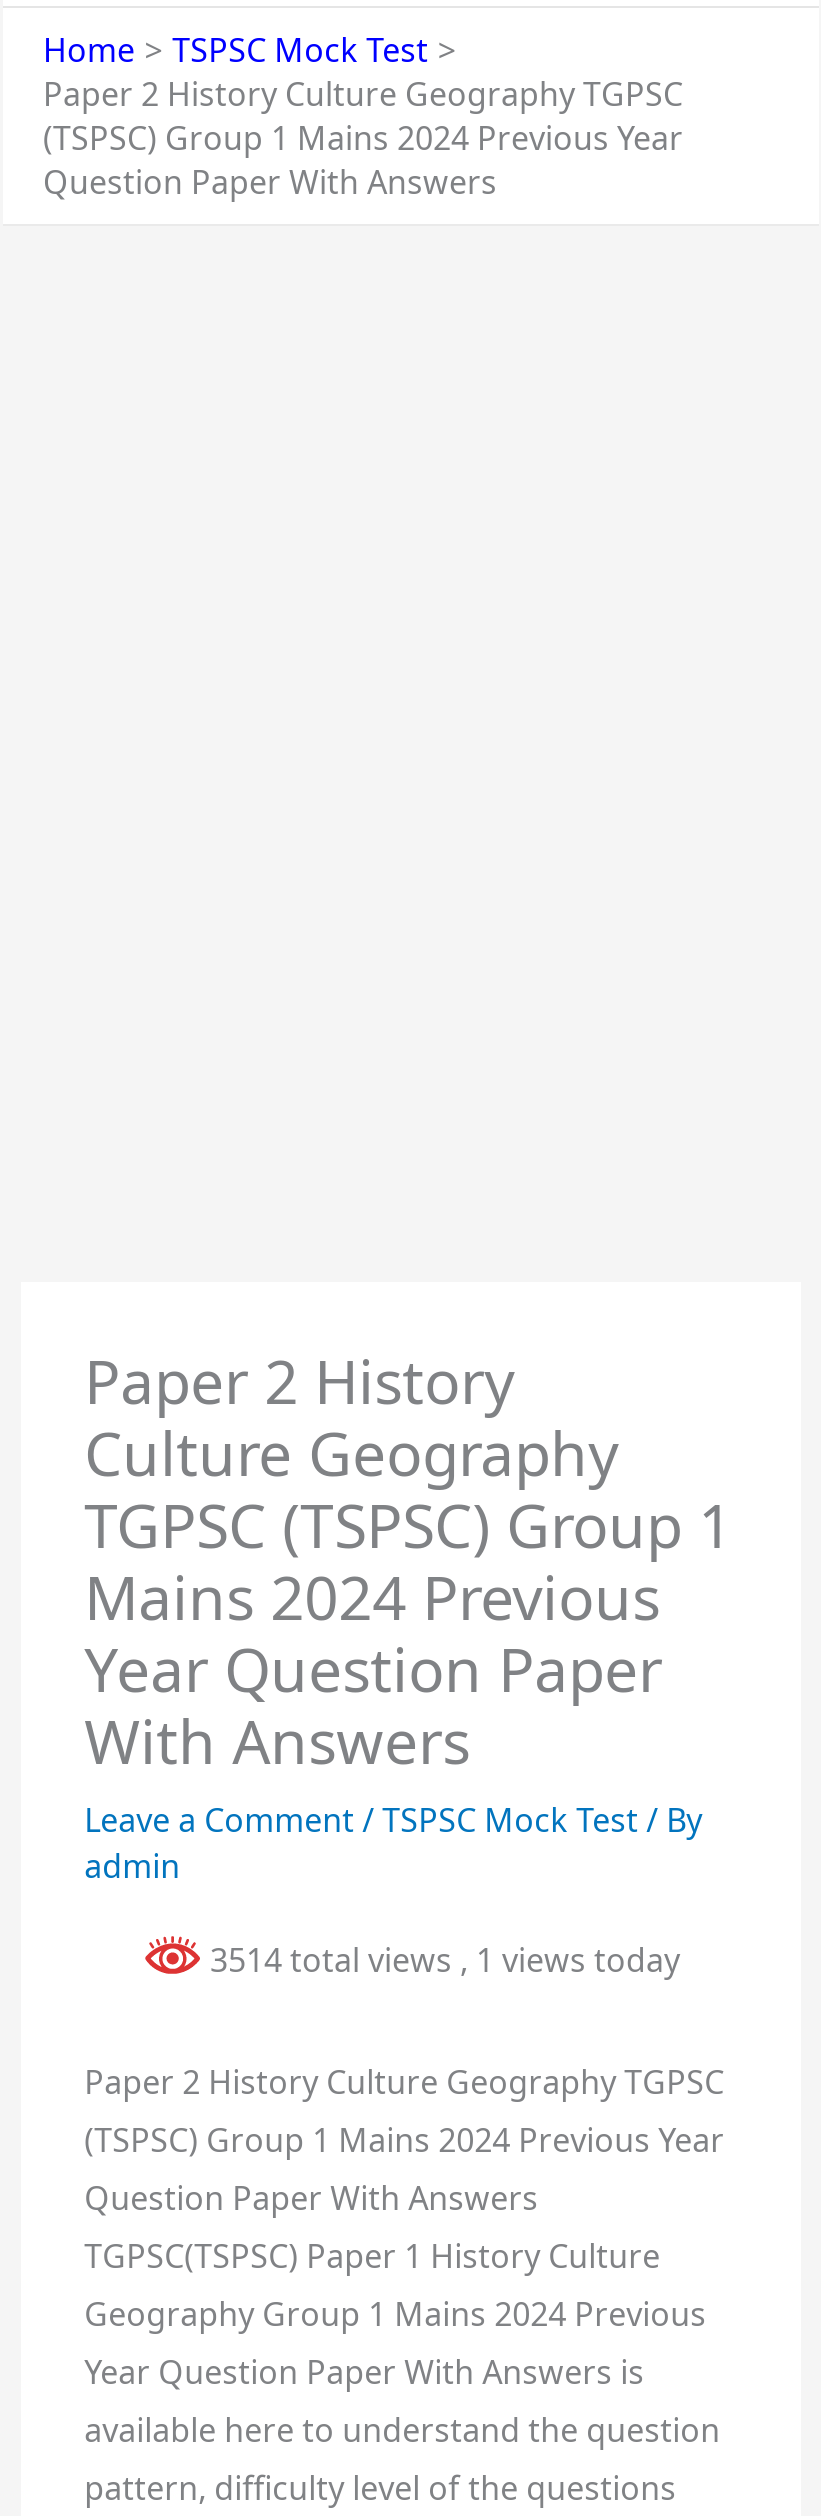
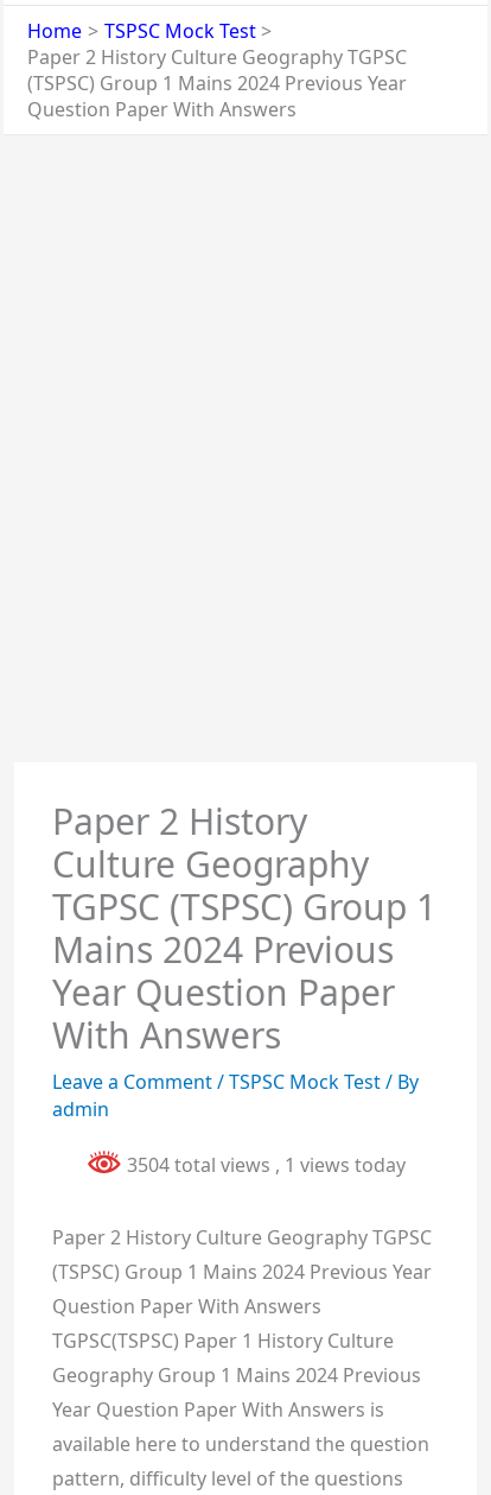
- 3514 total views, 1 views today
+ 3504 total views, 1 views today
